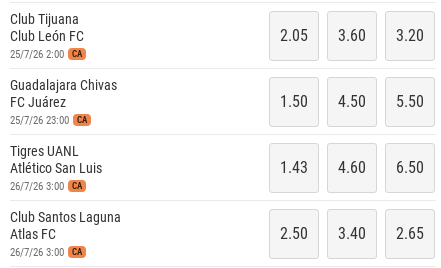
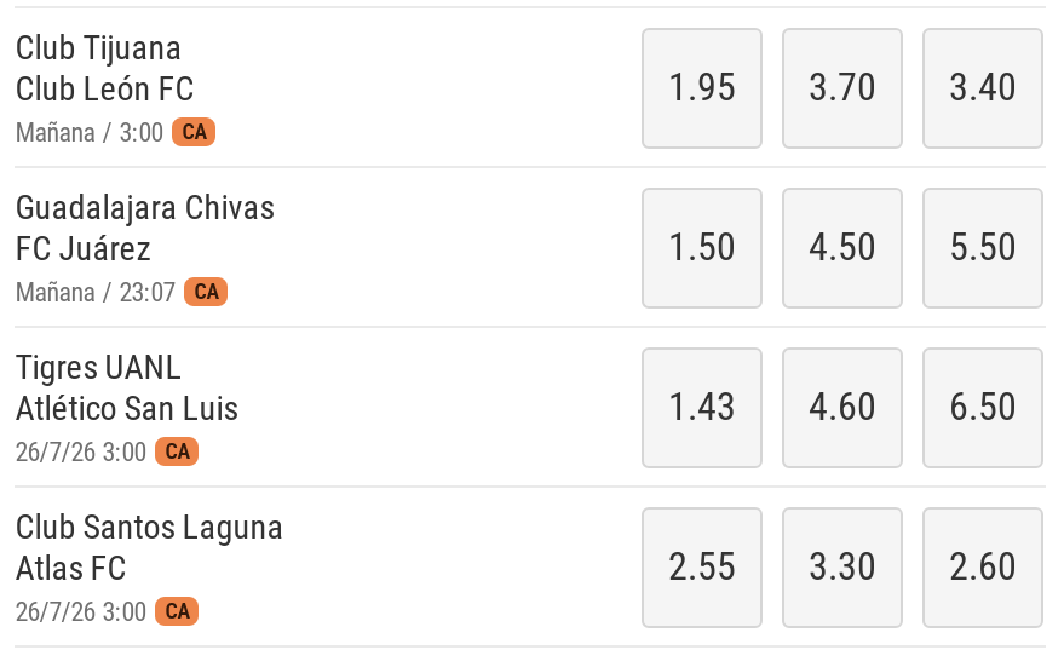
- 2.05
+ 1.95

- 3.60
+ 3.70

- 3.20
+ 3.40

- 25/7/26 2:00 CA
+ Mañana / 3:00 CA

- 25/7/26 23:00 CA
+ Mañana / 23:07 CA

- 2.50
+ 2.55

- 3.40
+ 3.30

- 2.65
+ 2.60
